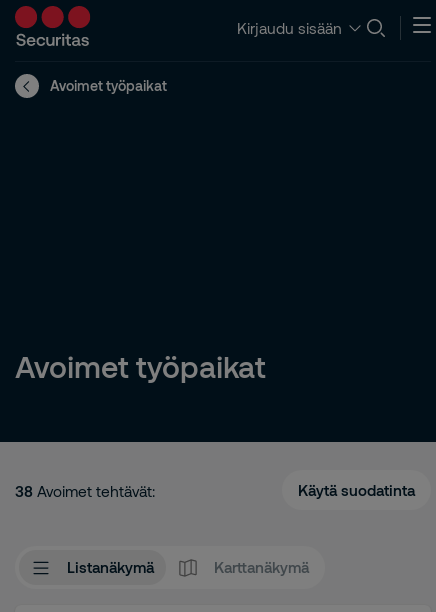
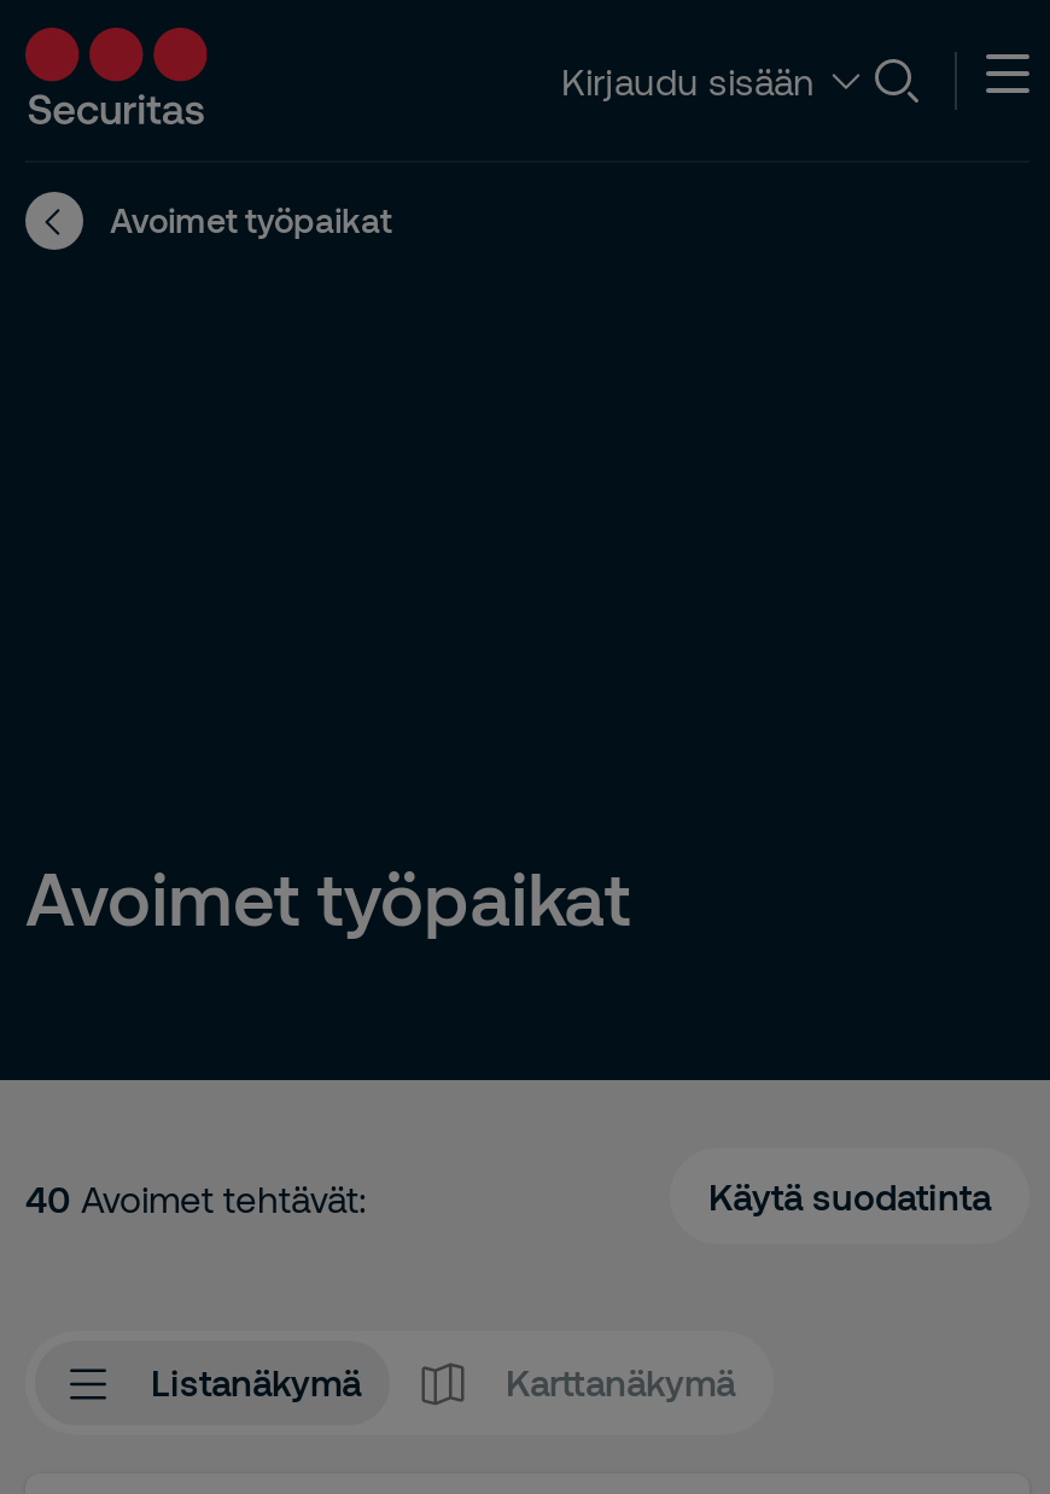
- 38 Avoimet tehtävät:
+ 40 Avoimet tehtävät:
